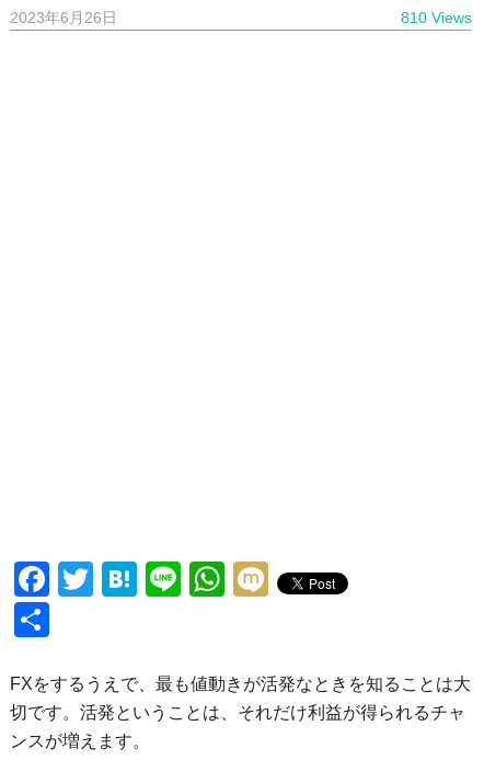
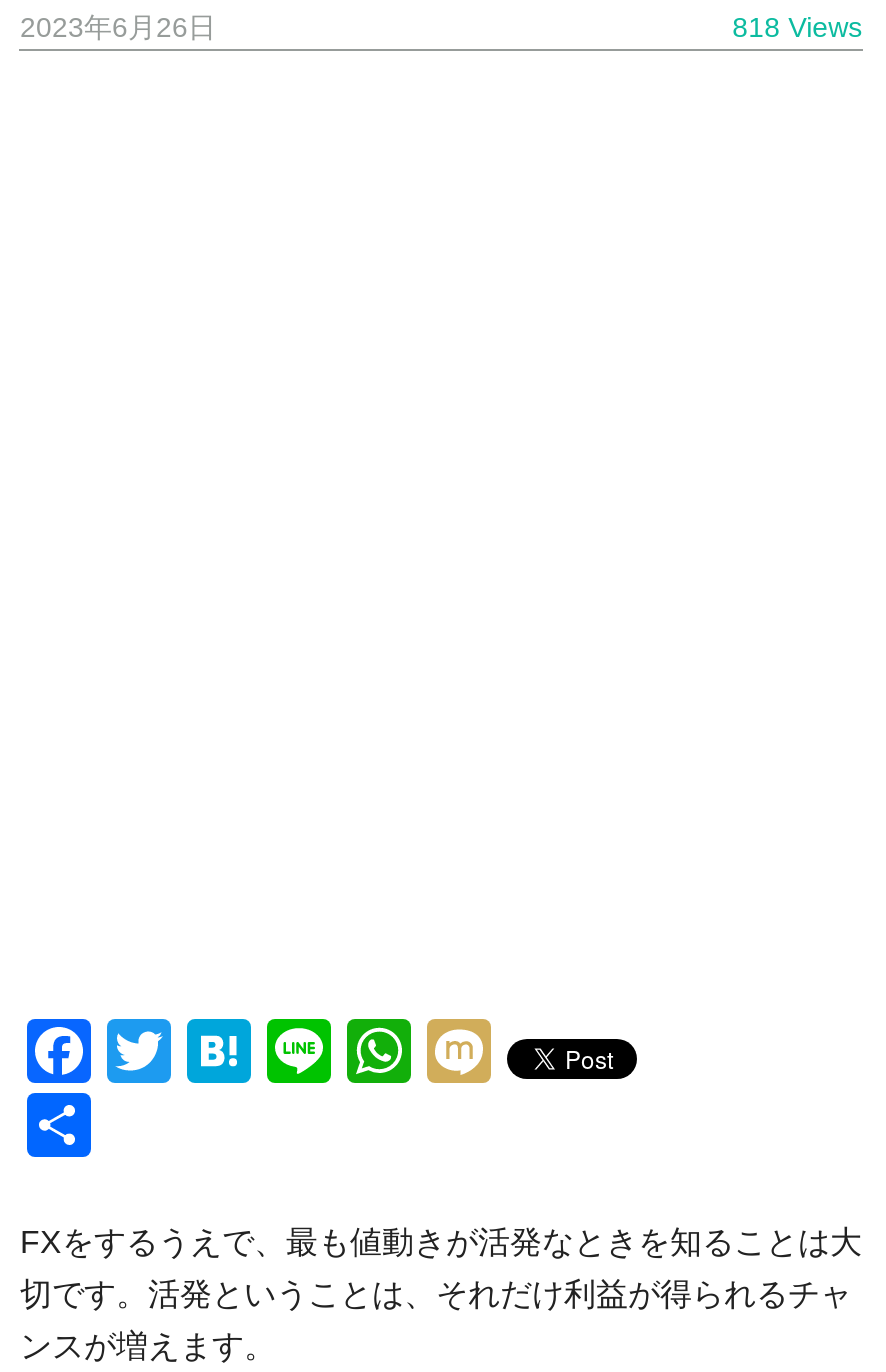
- 810 Views
+ 818 Views
